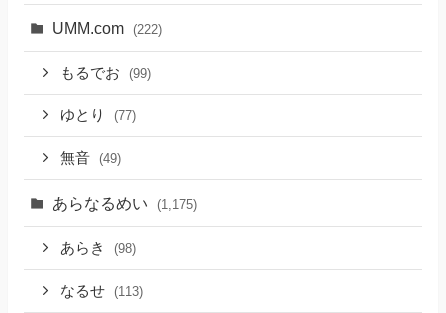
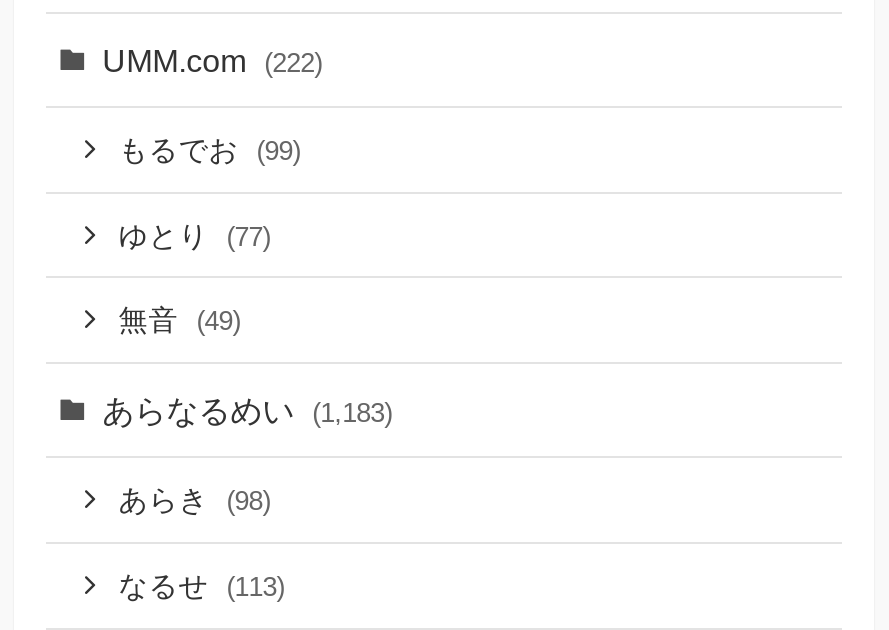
- あらなるめい (1,175)
+ あらなるめい (1,183)
